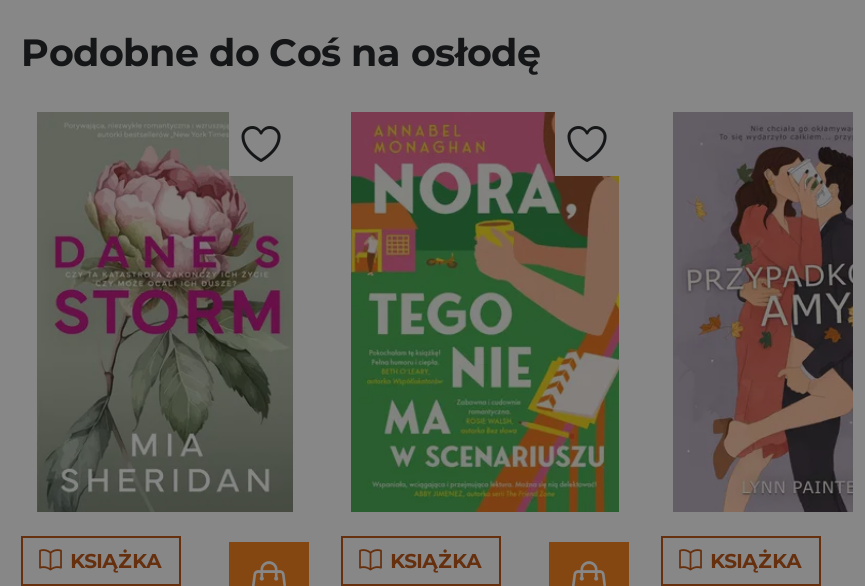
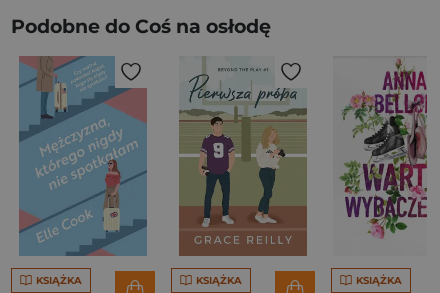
- [image]
+ [image]

- [image]
+ [image]

- [image]
+ [image]
